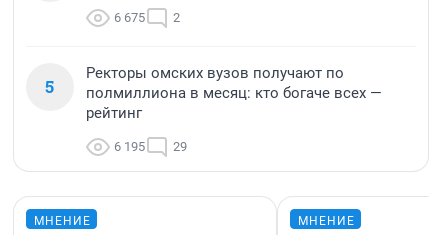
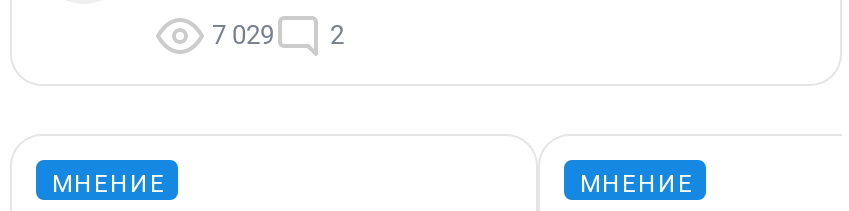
- 6 675 2
+ 7 029 2

- Ректоры омских вузов получают по
- полмиллиона в месяц: кто богаче всех —
- рейтинг
- 6 195
- 29

- 5
